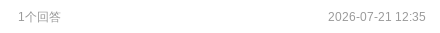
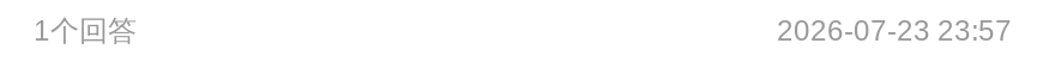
- 2026-07-21 12:35
+ 2026-07-23 23:57
